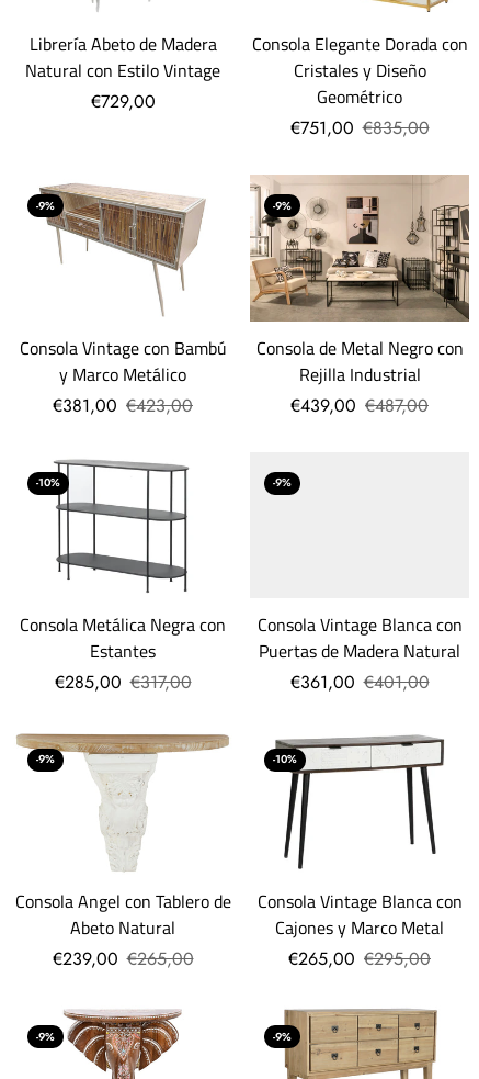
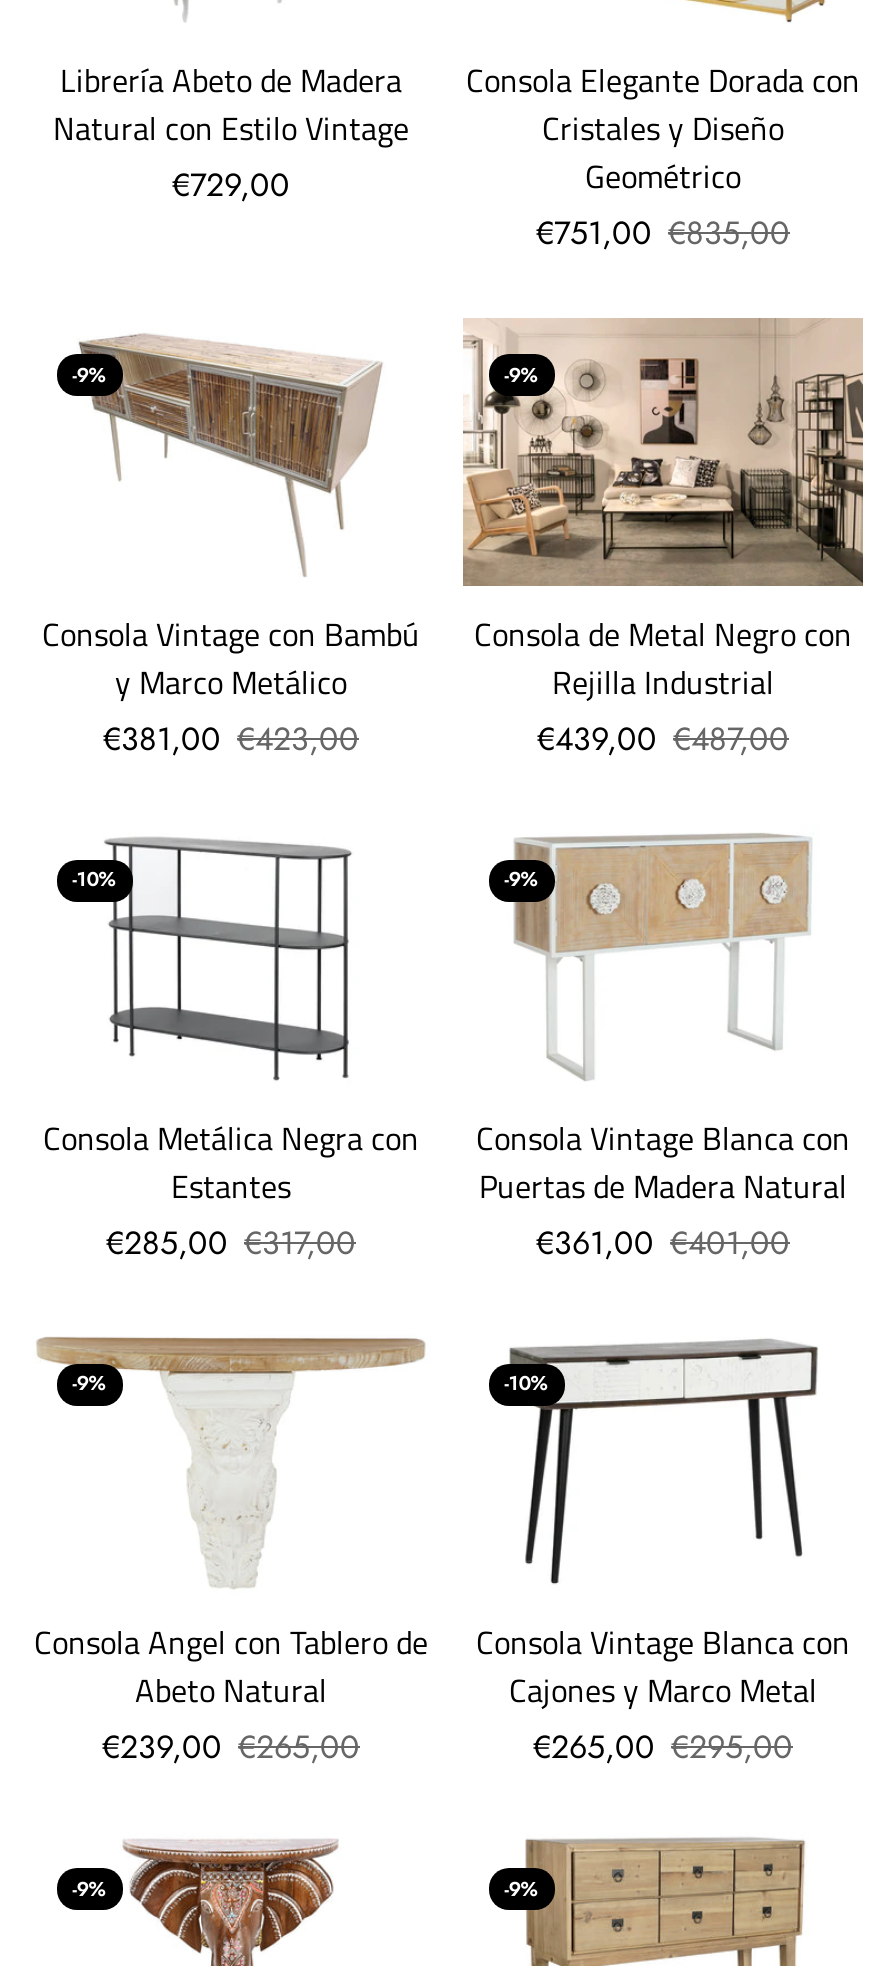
+ [image]
